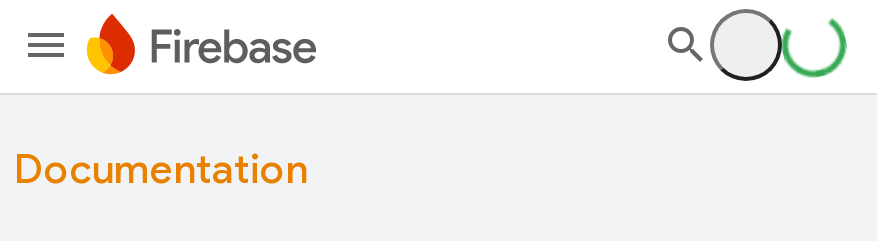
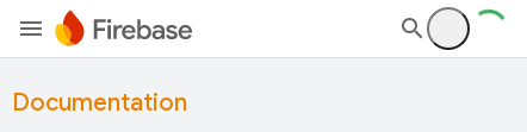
- [image]
+ [image]
